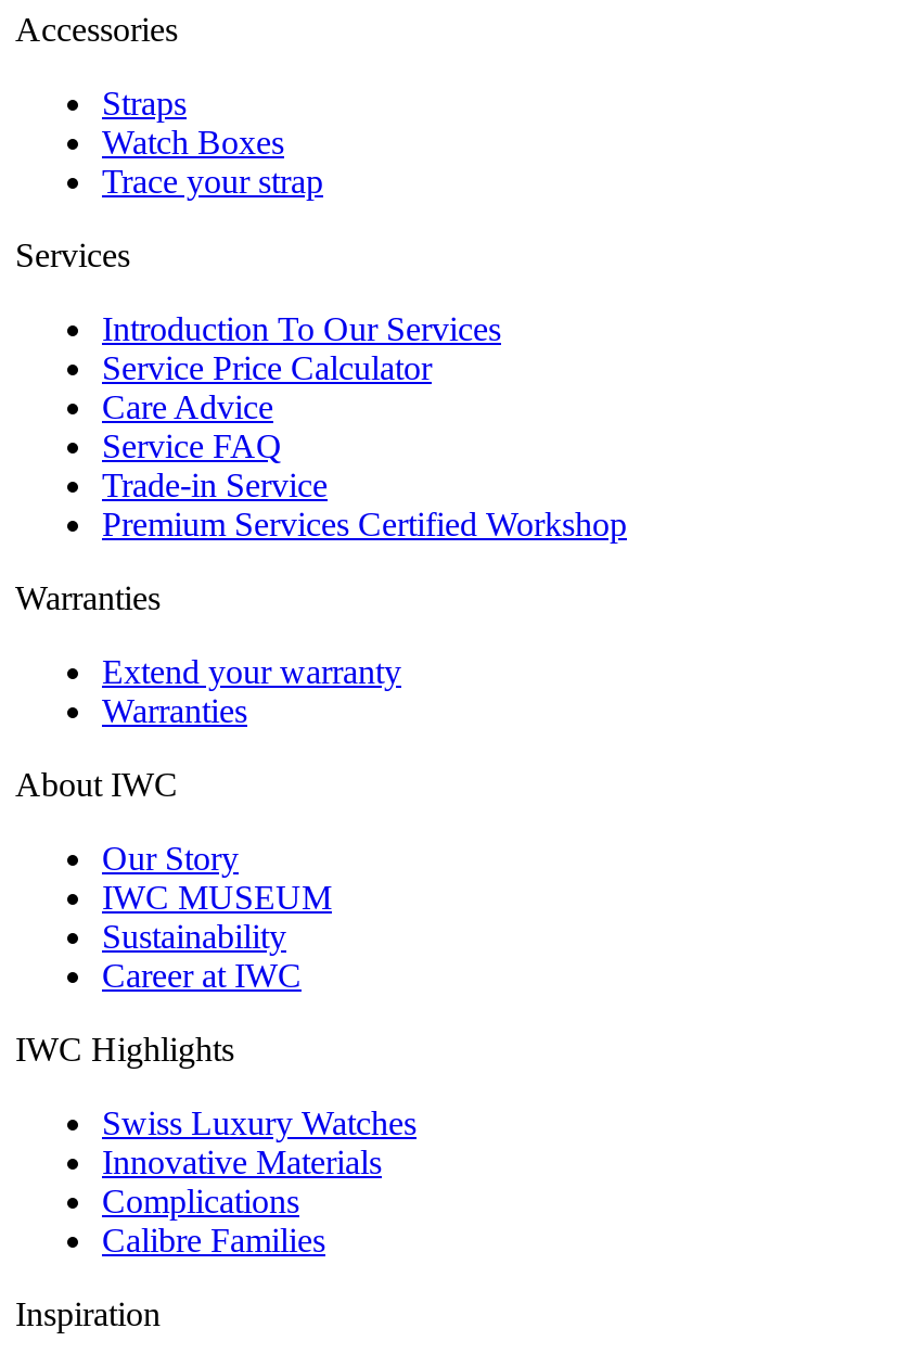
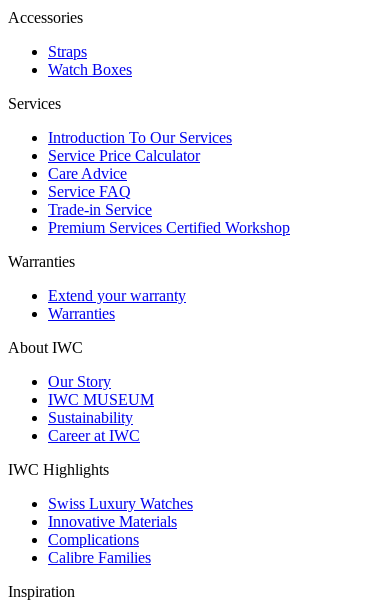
- Trace your strap
